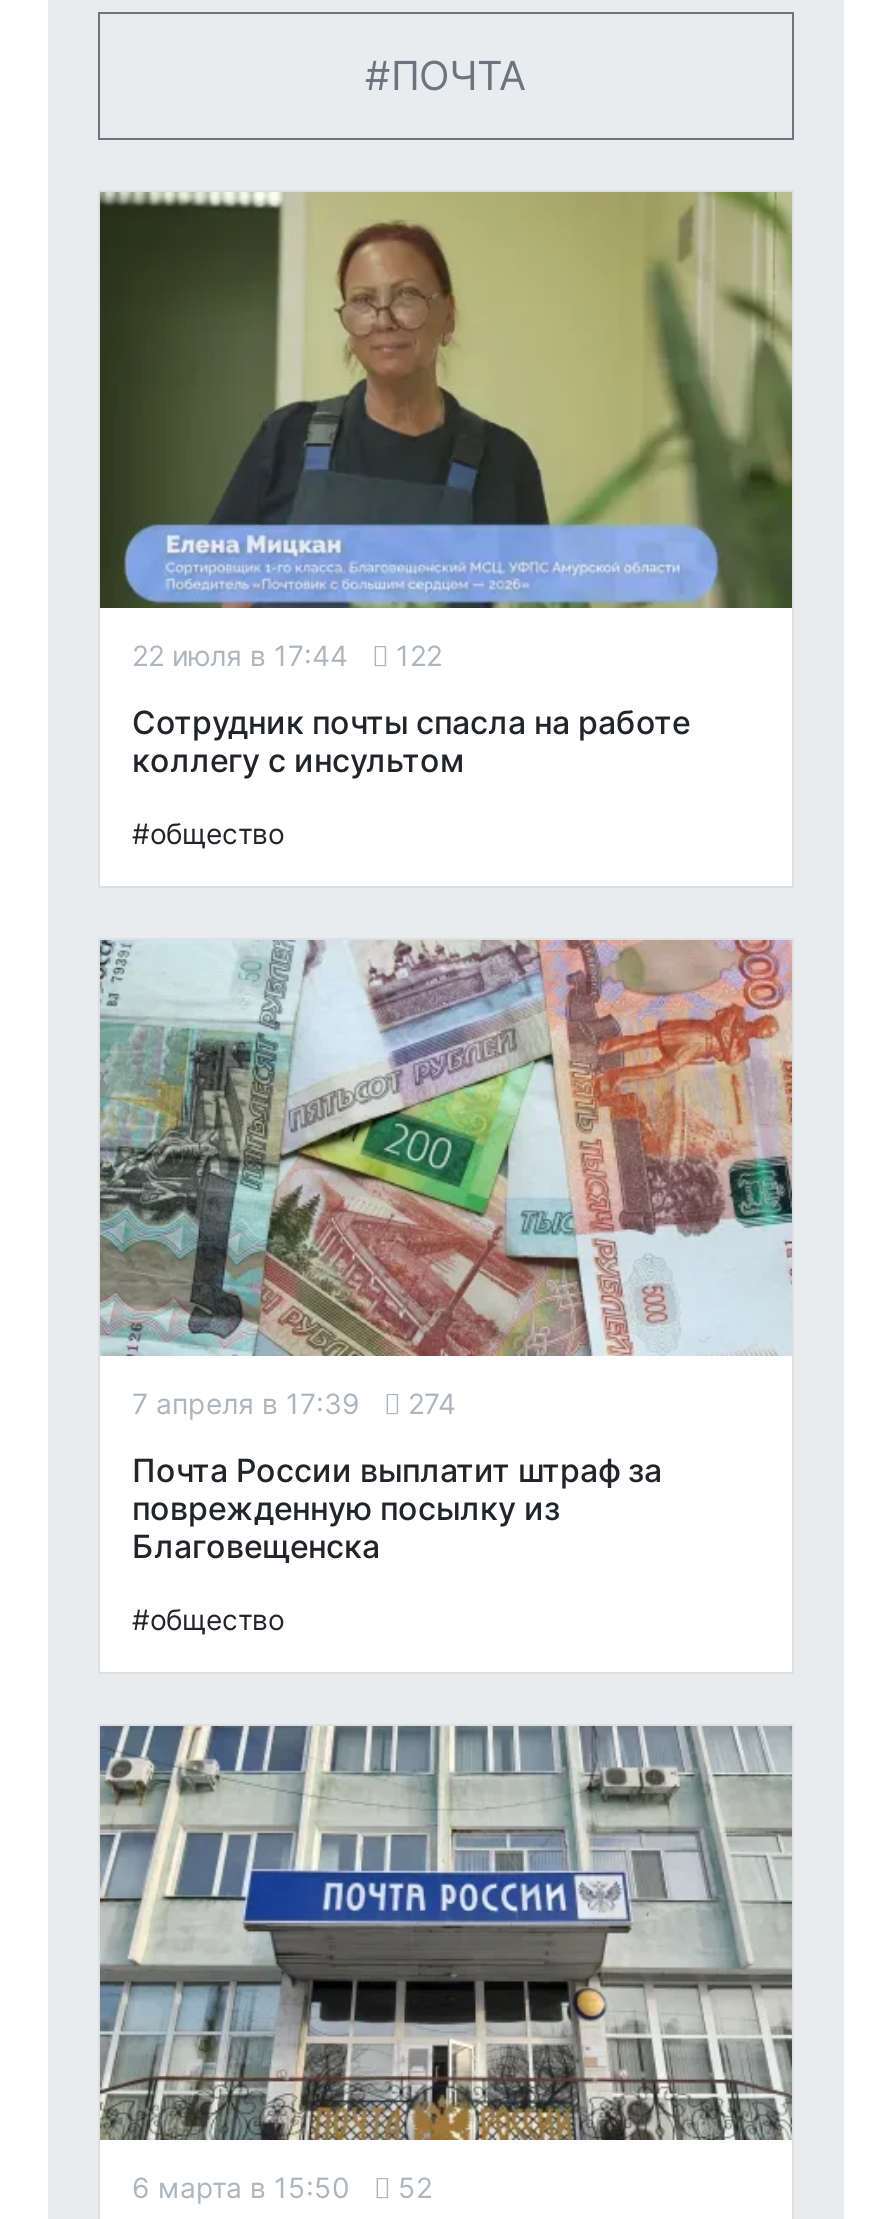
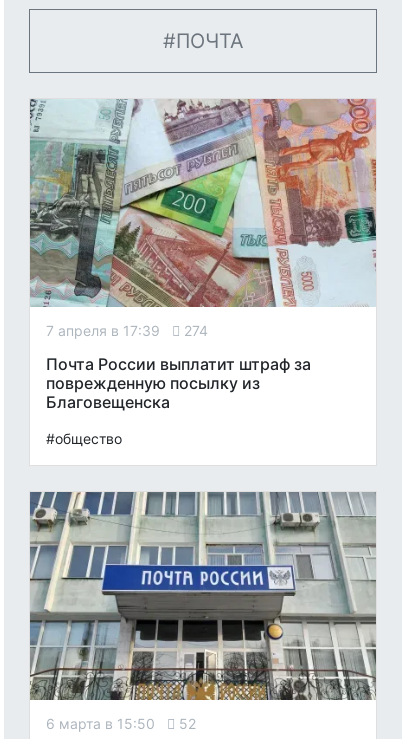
- [image]
- 22 июля в 17:44
- 122
- Сотрудник почты спасла на работе
- коллегу с инсультом
- #общество
